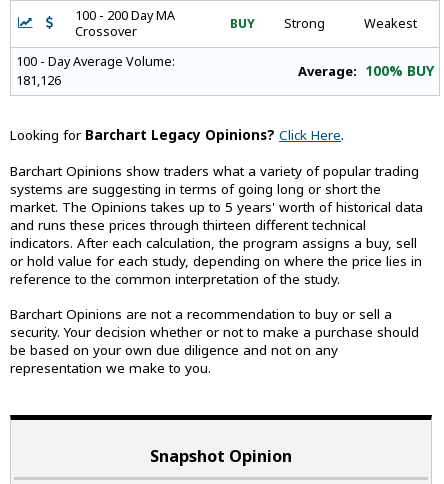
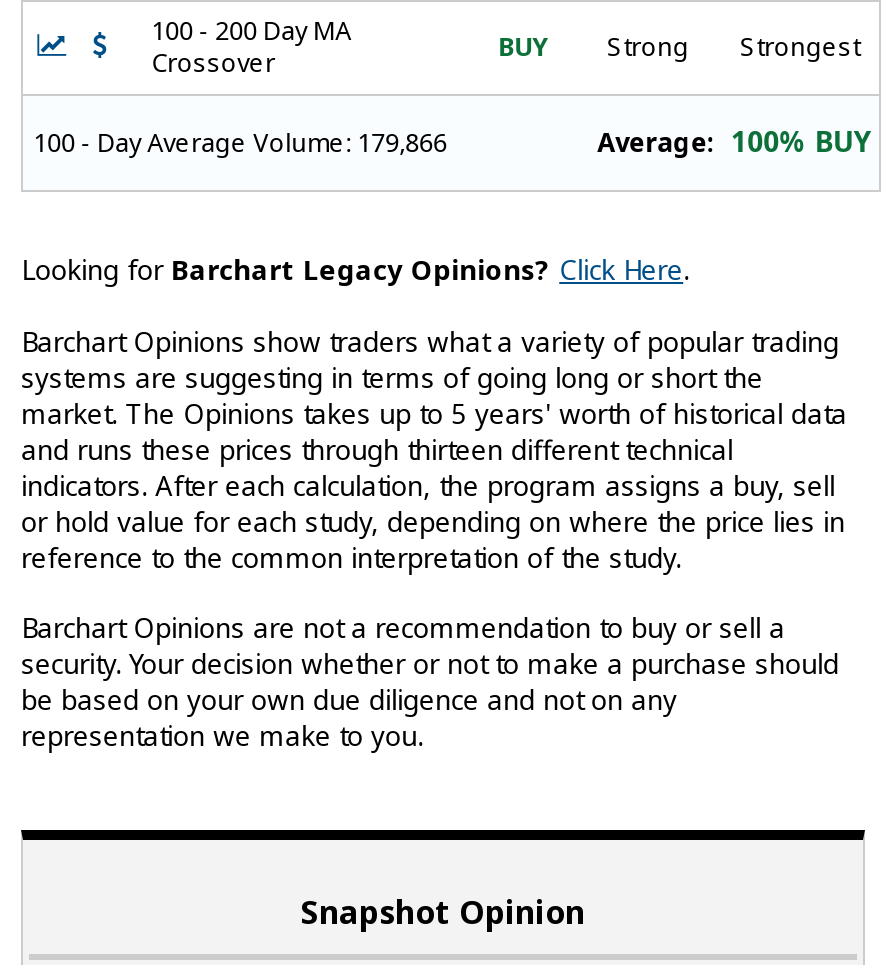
- Weakest
+ Strongest

- 100 - Day Average Volume:
- 181,126
+ 100 - Day Average Volume: 179,866
